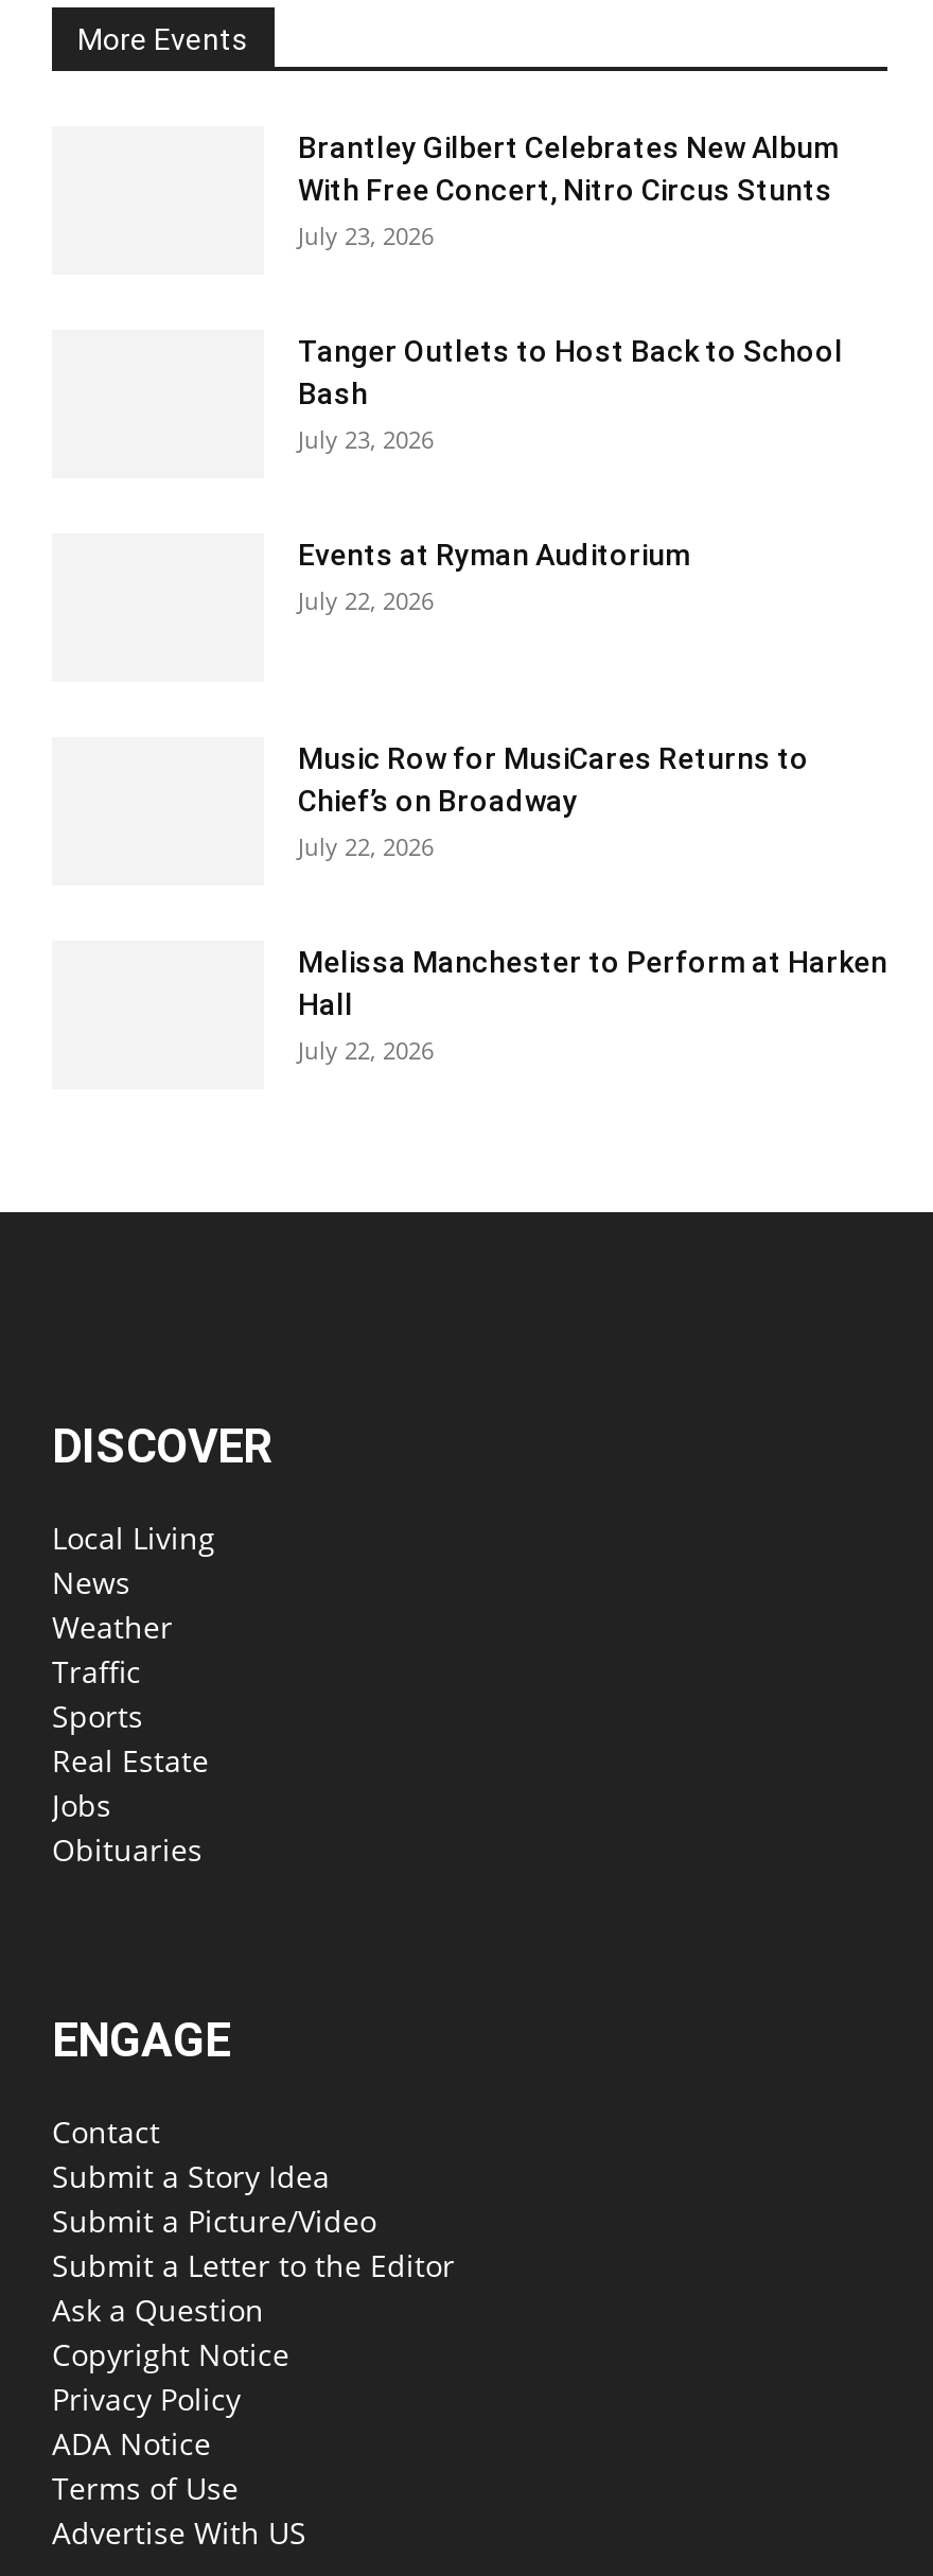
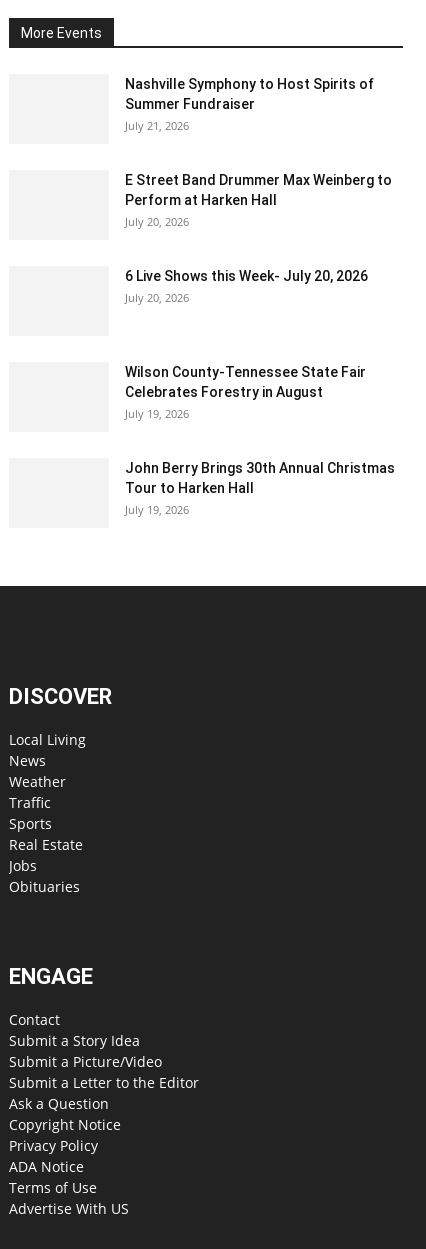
- Brantley Gilbert Celebrates New Album
- With Free Concert, Nitro Circus Stunts
- July 23, 2026
+ Nashville Symphony to Host Spirits of
+ Summer Fundraiser
+ July 21, 2026

- Tanger Outlets to Host Back to School
- Bash
- July 23, 2026
+ E Street Band Drummer Max Weinberg to
+ Perform at Harken Hall
+ July 20, 2026

- Events at Ryman Auditorium
- July 22, 2026
+ 6 Live Shows this Week- July 20, 2026
+ July 20, 2026

- Music Row for MusiCares Returns to
- Chief’s on Broadway
- July 22, 2026
+ Wilson County-Tennessee State Fair
+ Celebrates Forestry in August
+ July 19, 2026

- Melissa Manchester to Perform at Harken
- Hall
- July 22, 2026
+ John Berry Brings 30th Annual Christmas
+ Tour to Harken Hall
+ July 19, 2026
